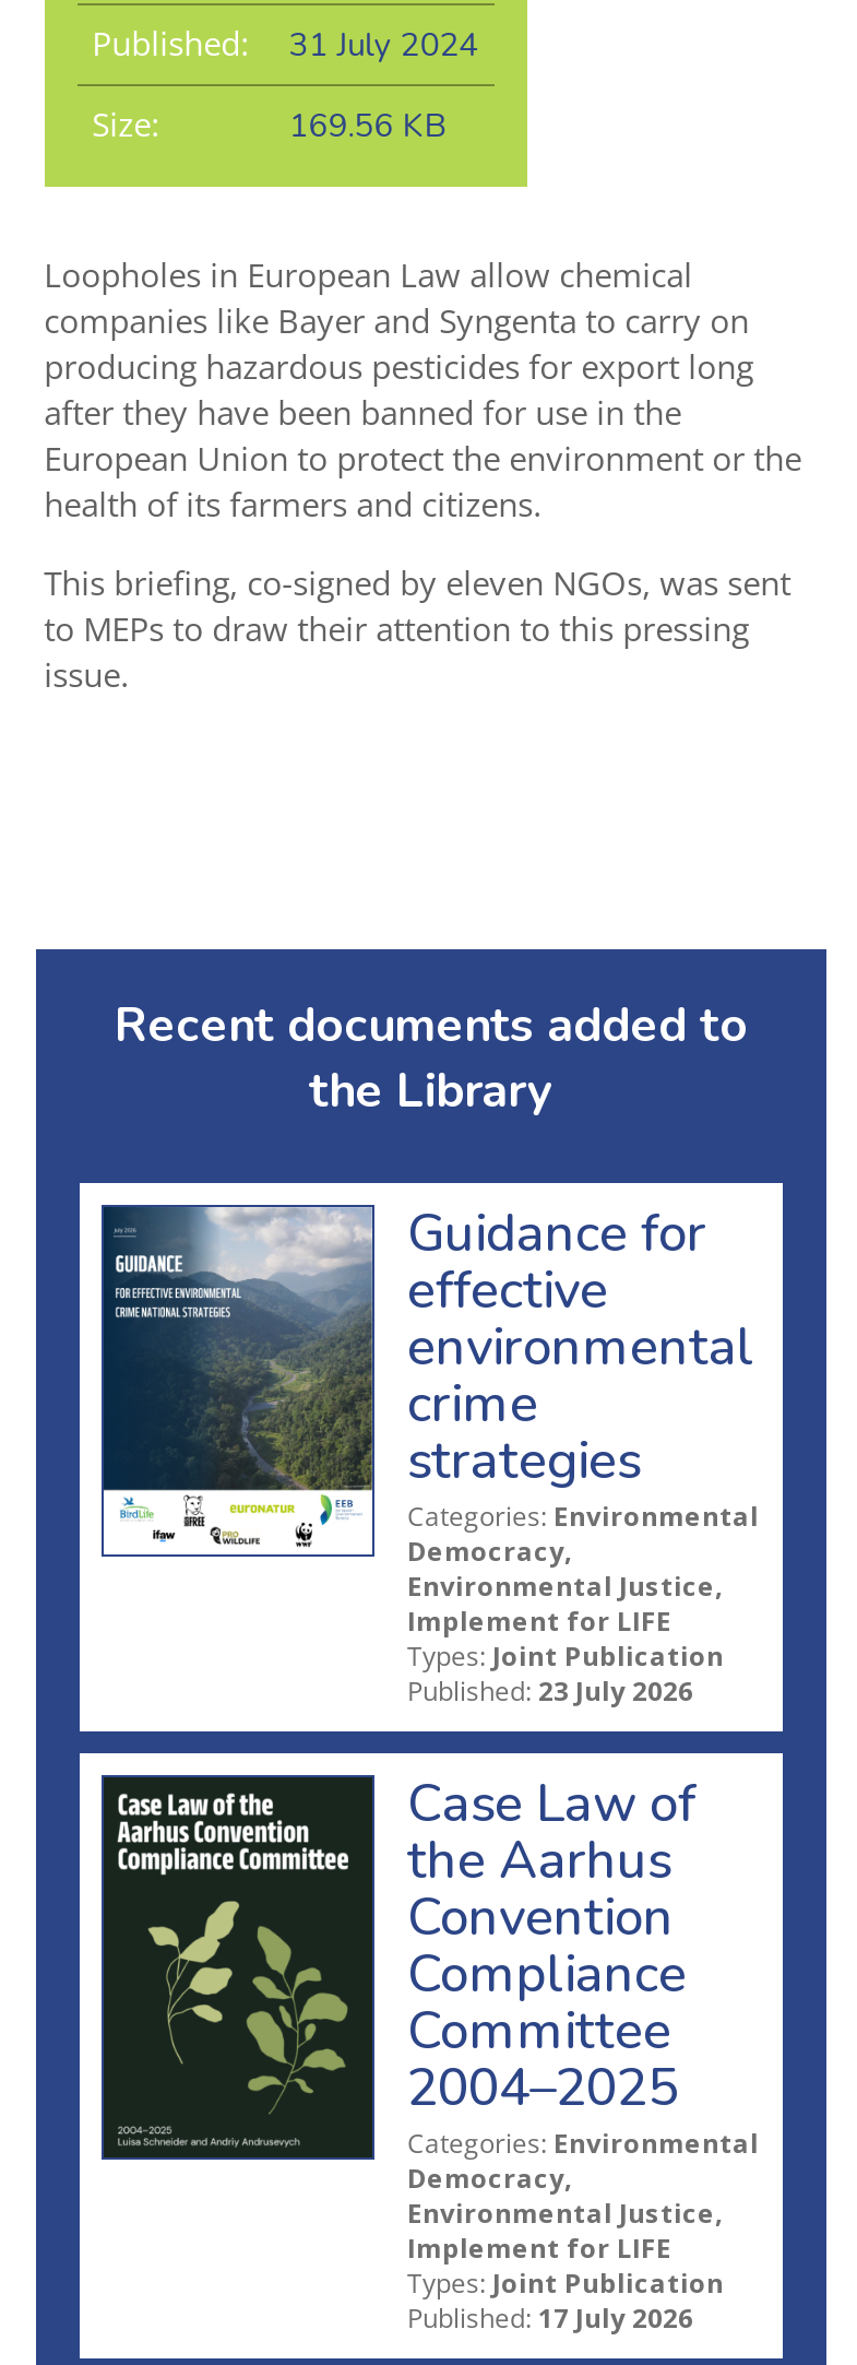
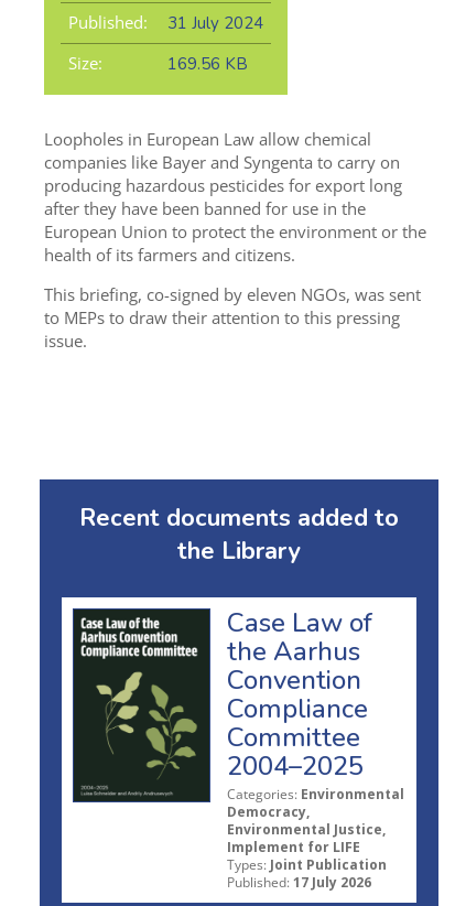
- [image]
- Guidance for
- effective
- environmental
- crime
- strategies
- Categories: Environmental
- Democracy,
- Environmental Justice,
- Implement for LIFE
- Types: Joint Publication
- Published: 23 July 2026
